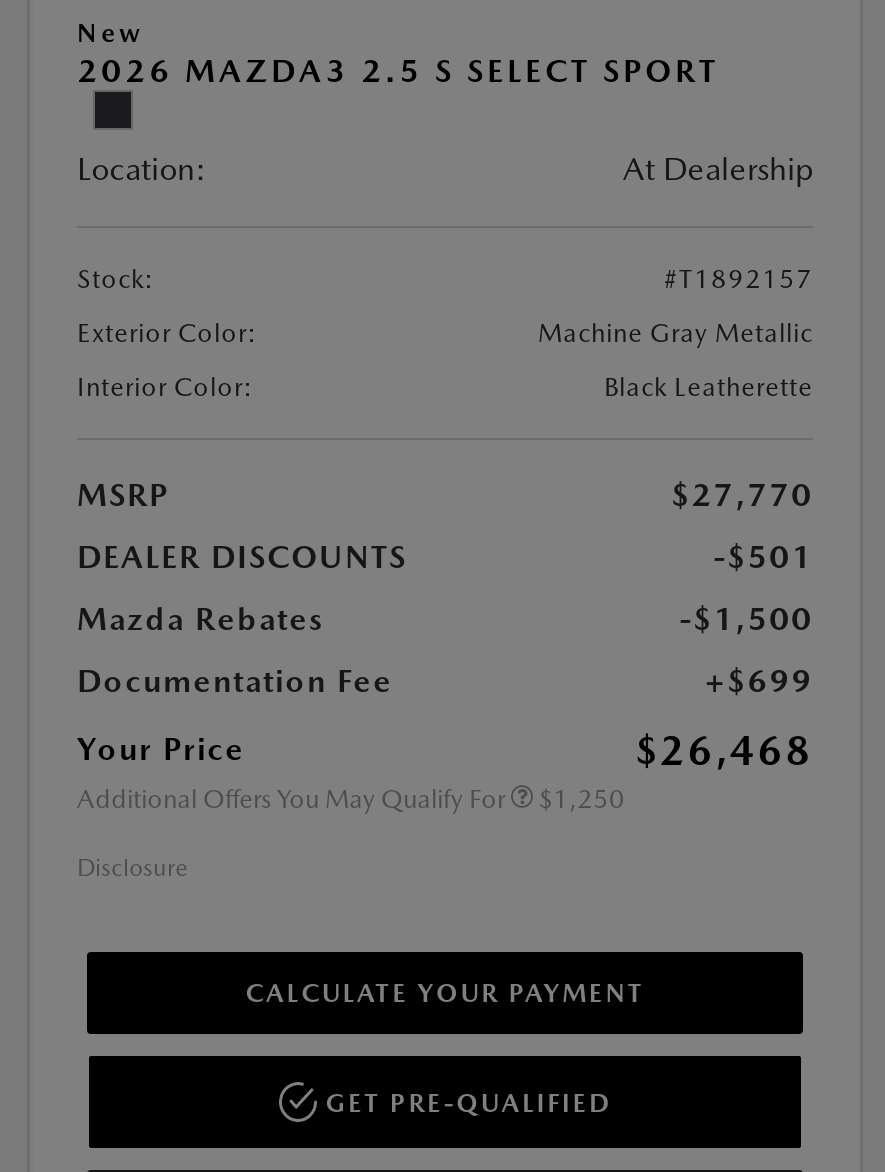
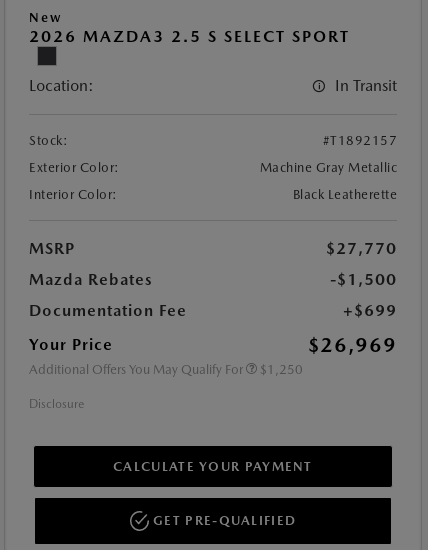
- At Dealership
+ In Transit

- DEALER DISCOUNTS
- -$501

- $26,468
+ $26,969
